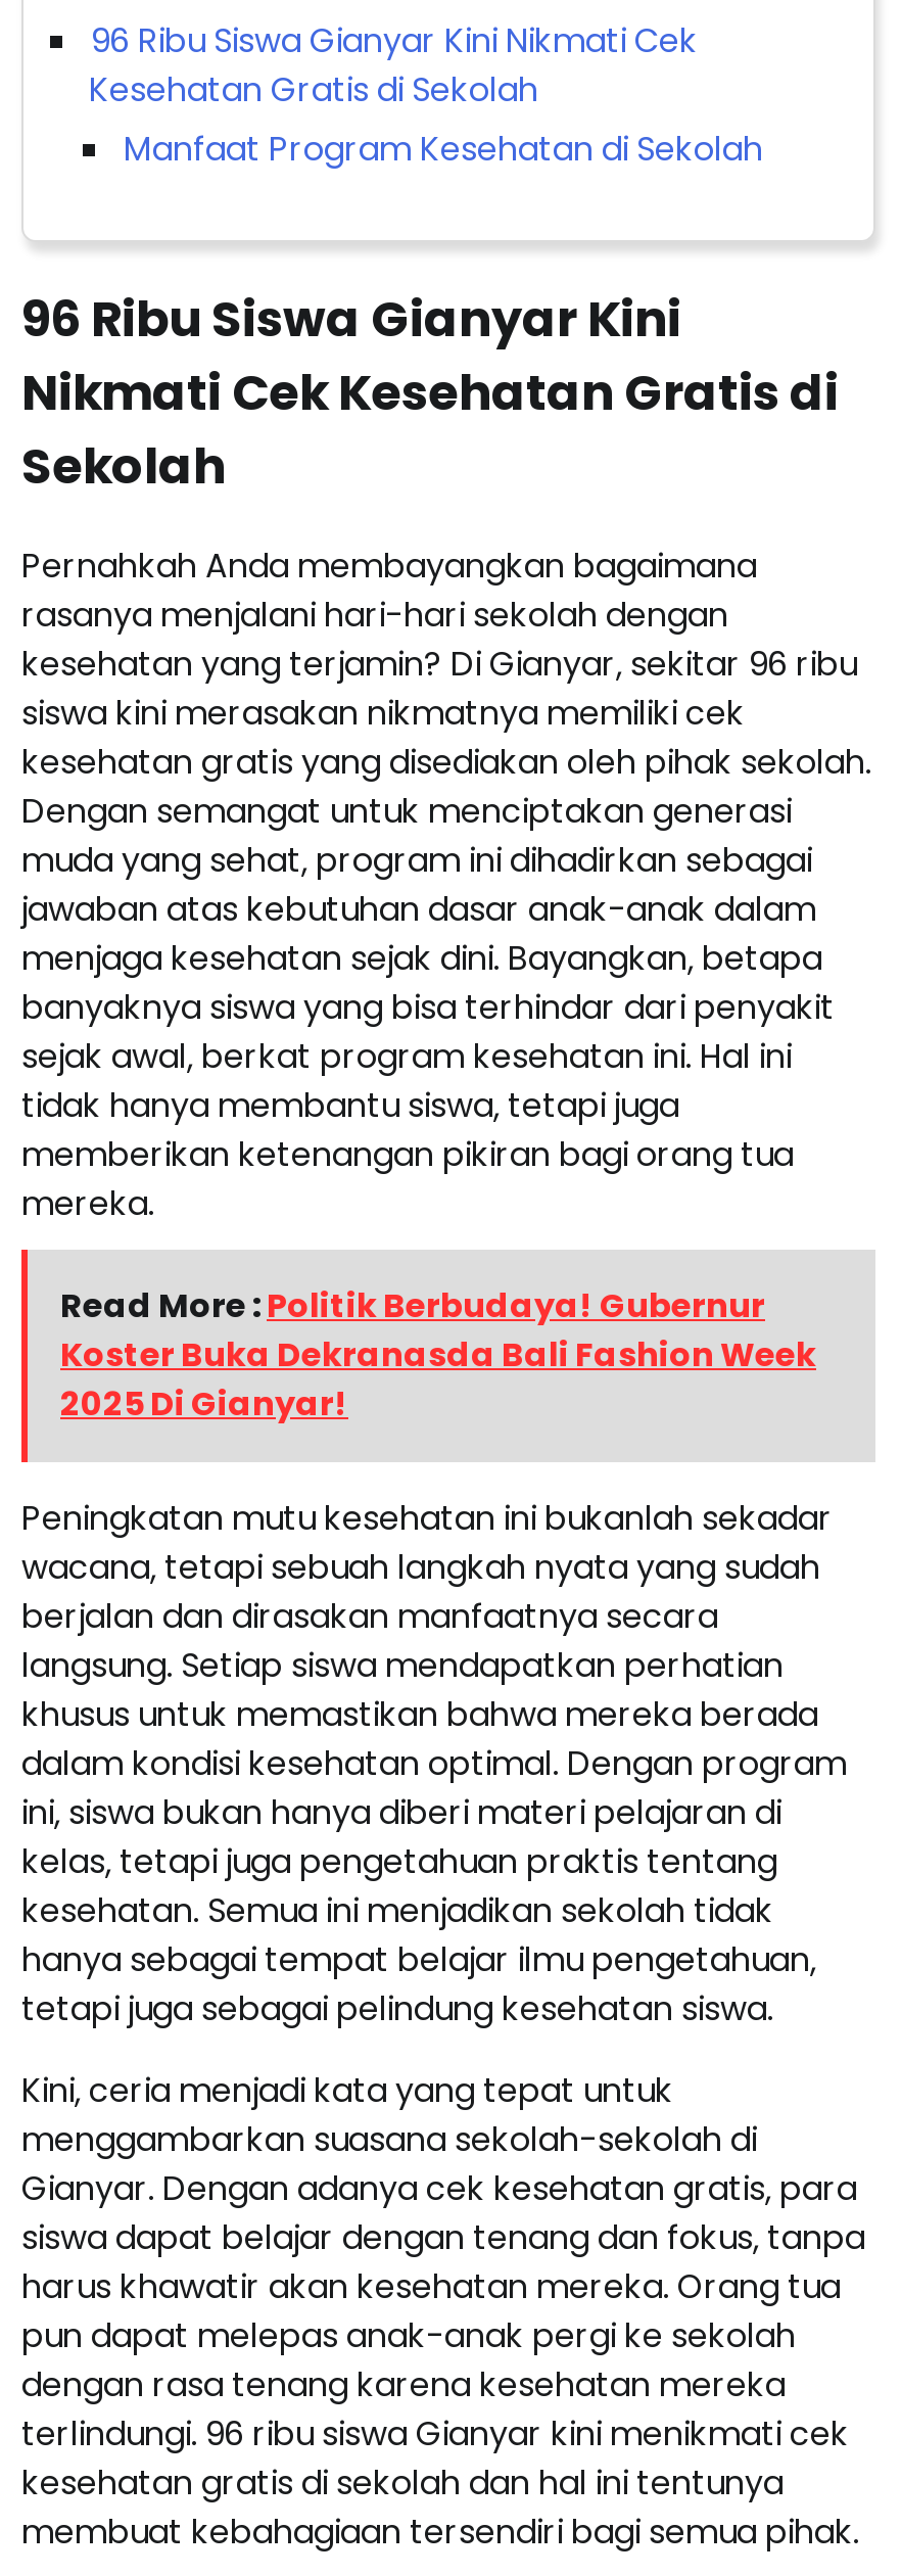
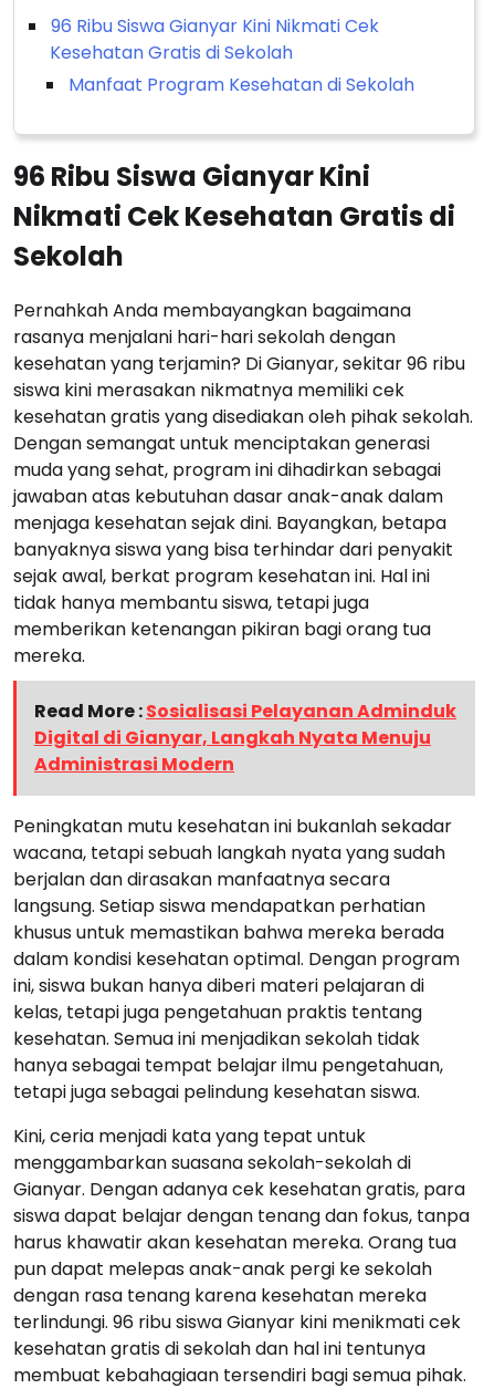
- Read More :Politik Berbudaya! Gubernur
- Koster Buka Dekranasda Bali Fashion Week
- 2025 Di Gianyar!
+ Read More :Sosialisasi Pelayanan Adminduk
+ Digital di Gianyar, Langkah Nyata Menuju
+ Administrasi Modern
